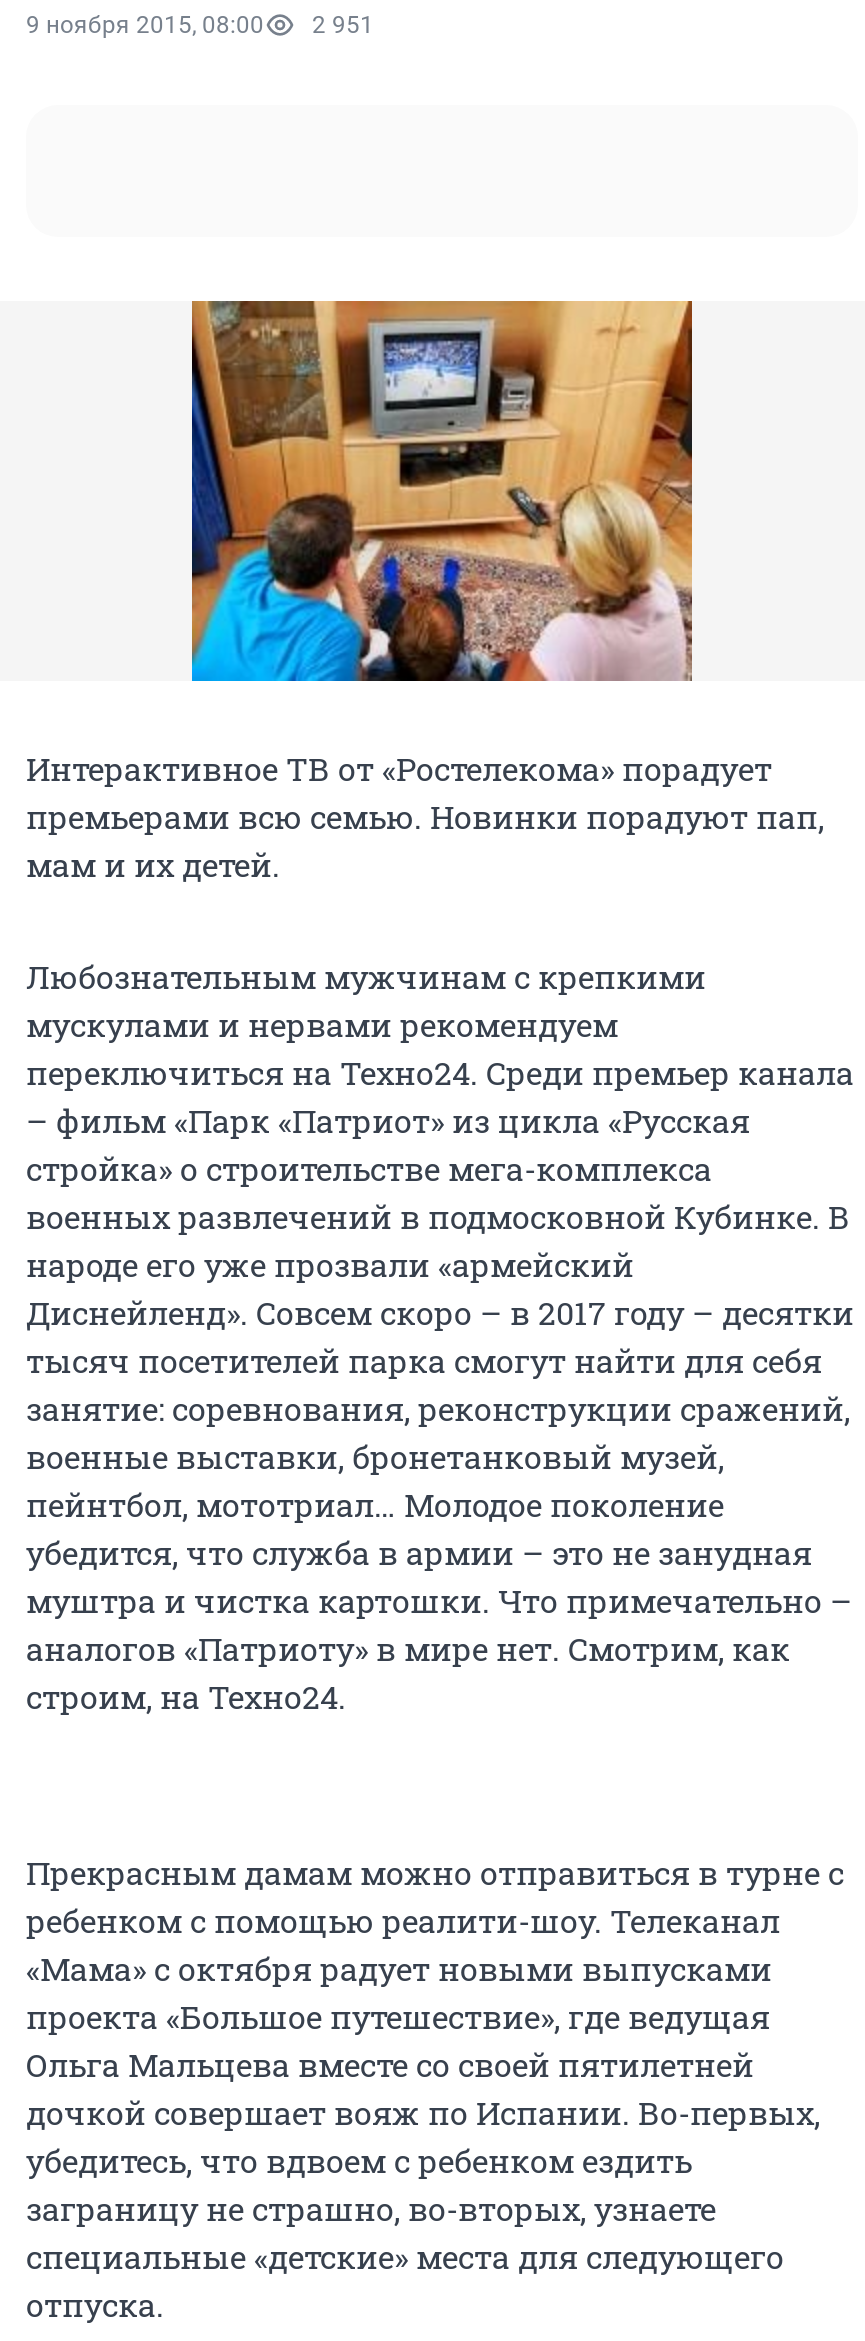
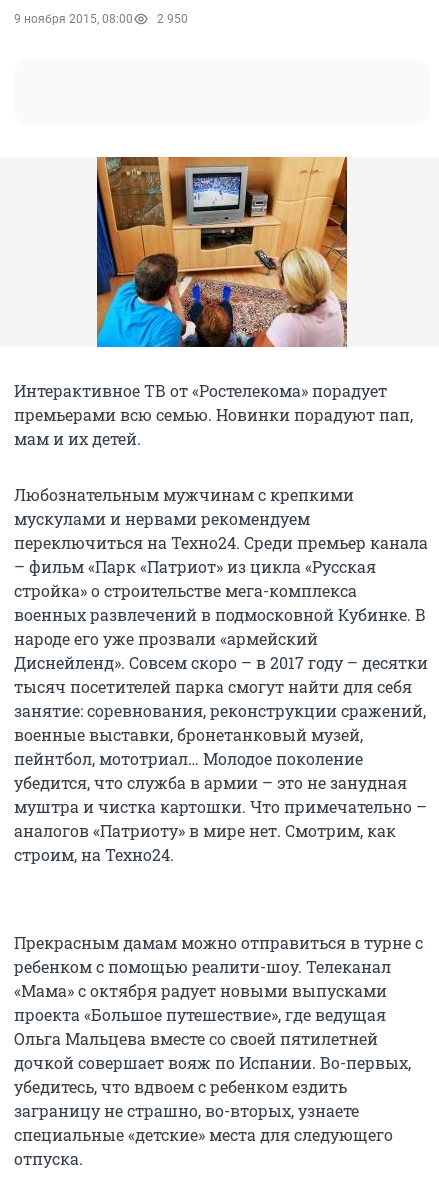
- 9 ноября 2015, 08:00 2 951
+ 9 ноября 2015, 08:00 2 950
